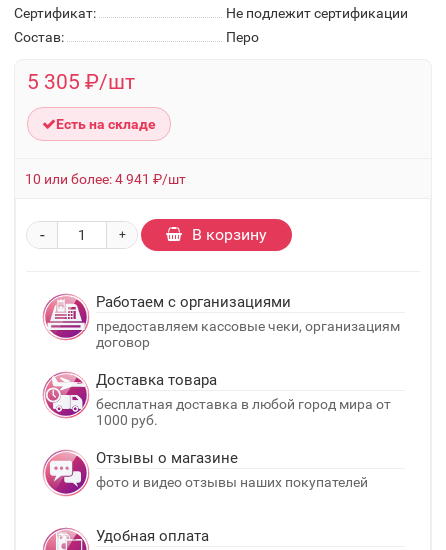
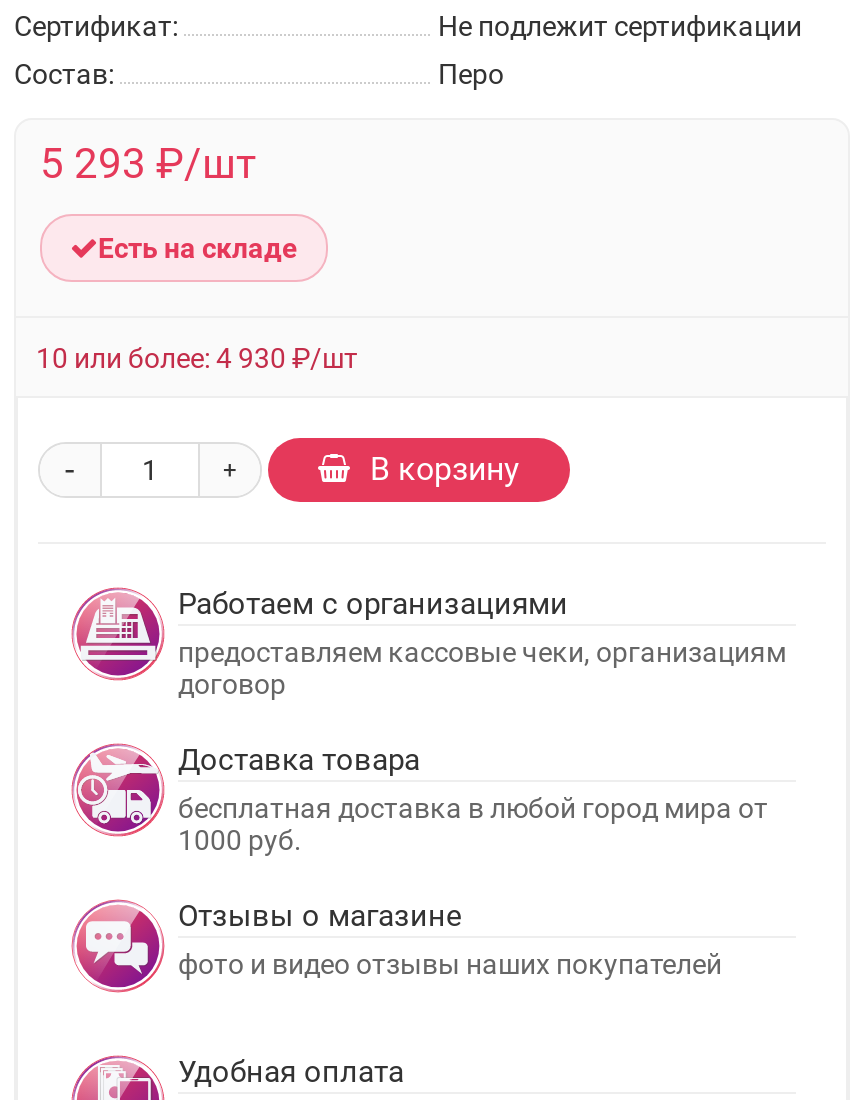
- 5 305 ₽/шт
+ 5 293 ₽/шт

- 10 или более: 4 941 ₽/шт
+ 10 или более: 4 930 ₽/шт
